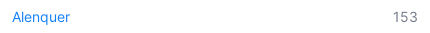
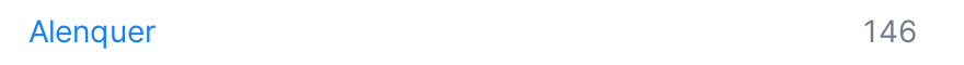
- 153
+ 146
